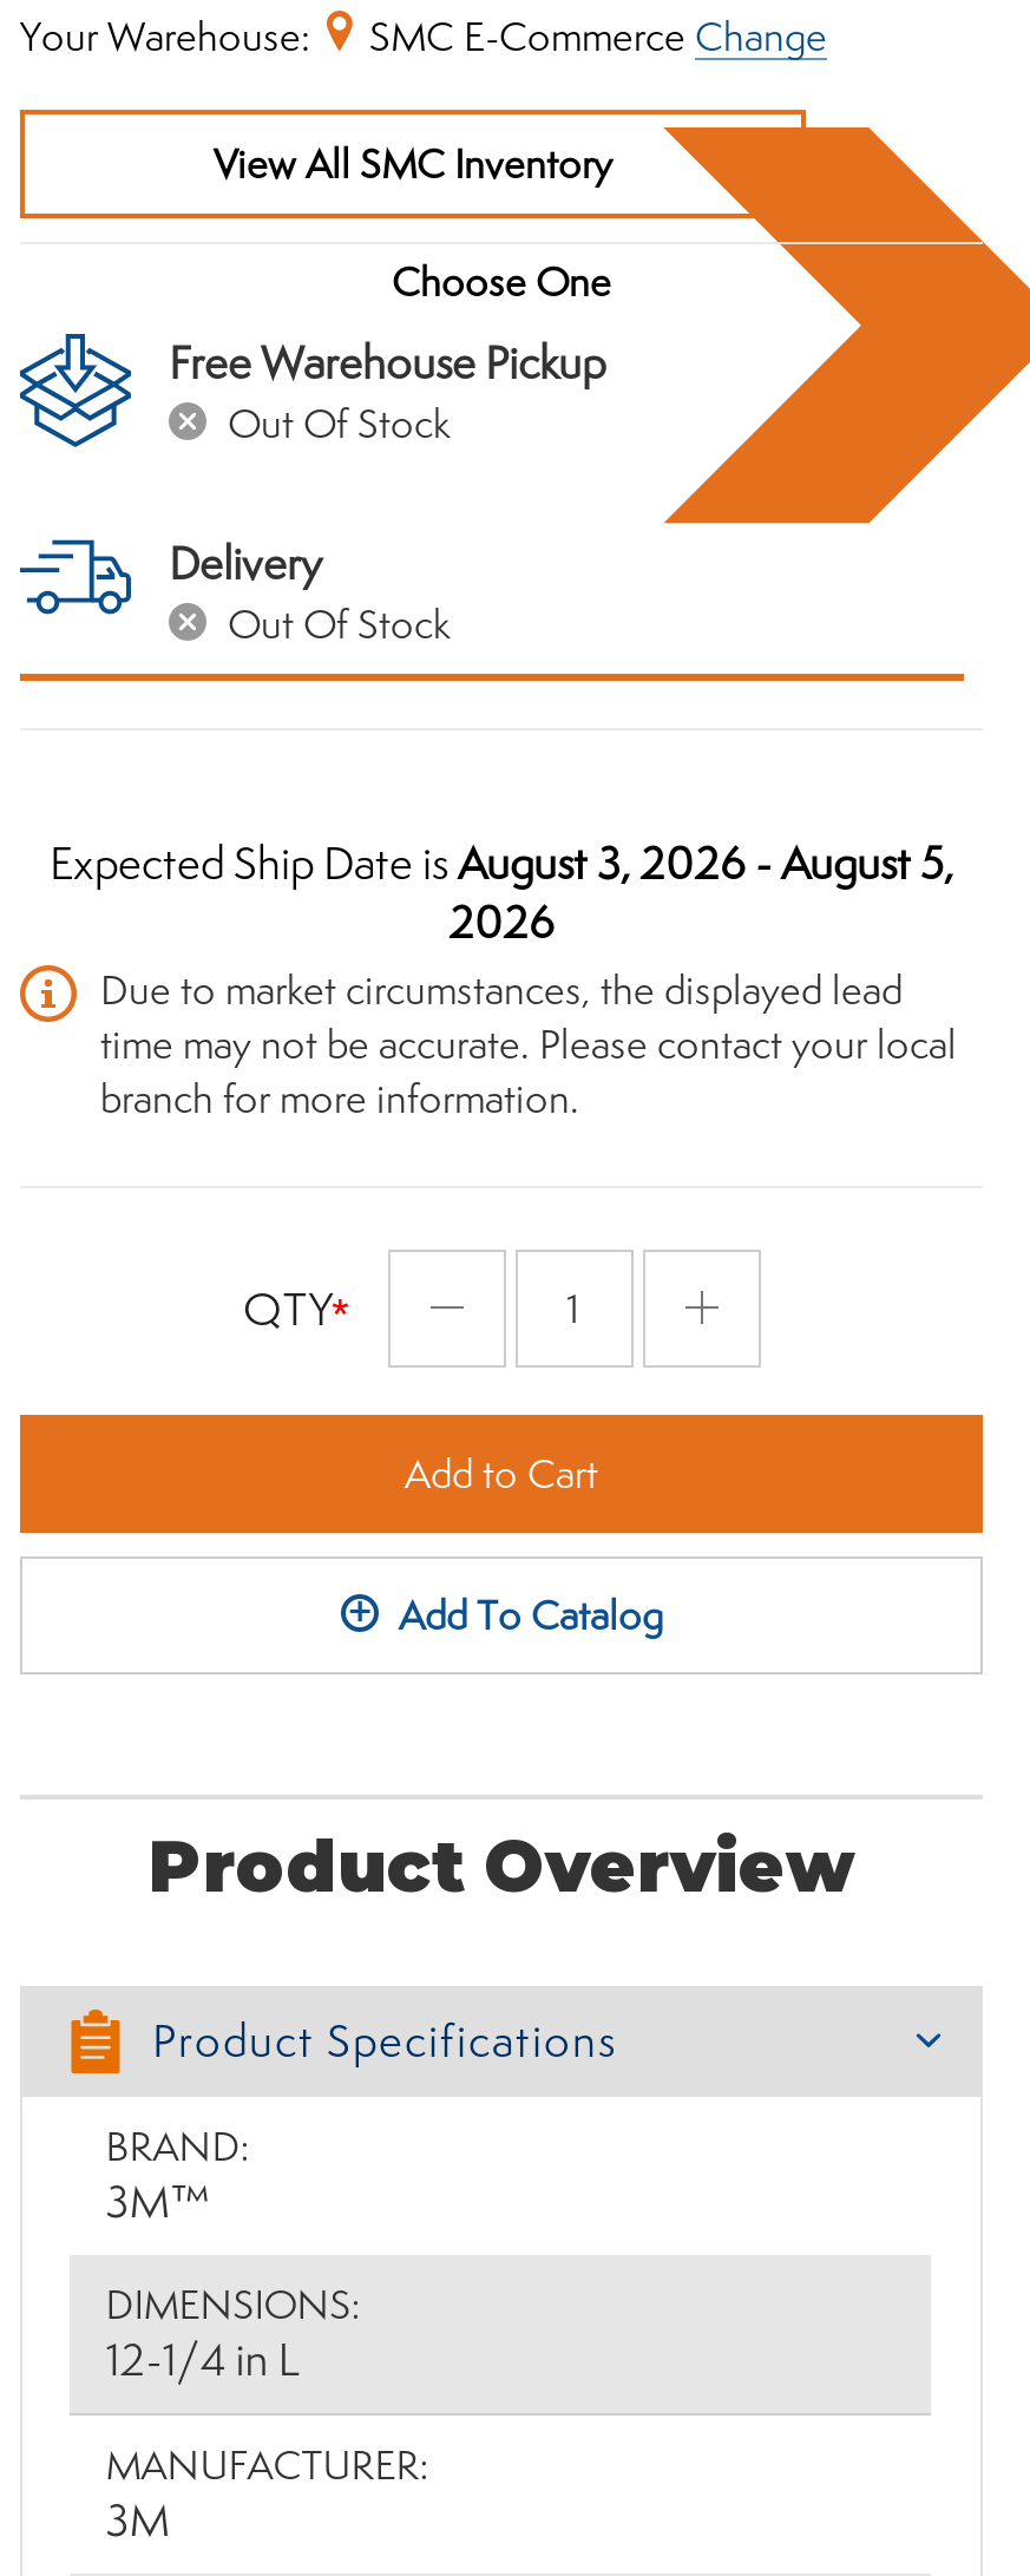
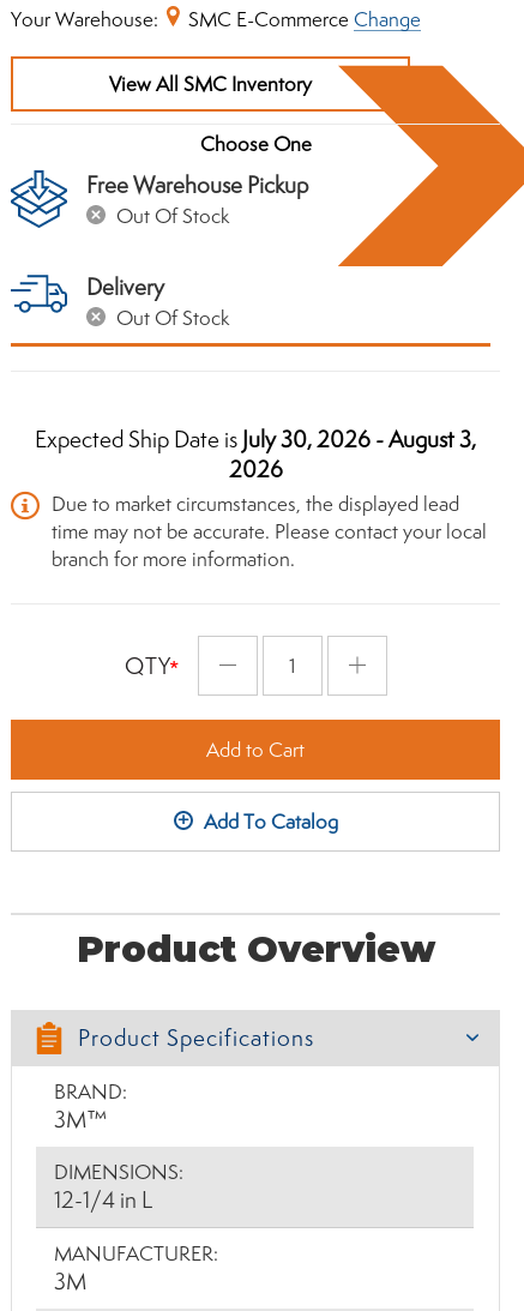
- Expected Ship Date is August 3, 2026 - August 5,
+ Expected Ship Date is July 30, 2026 - August 3,
